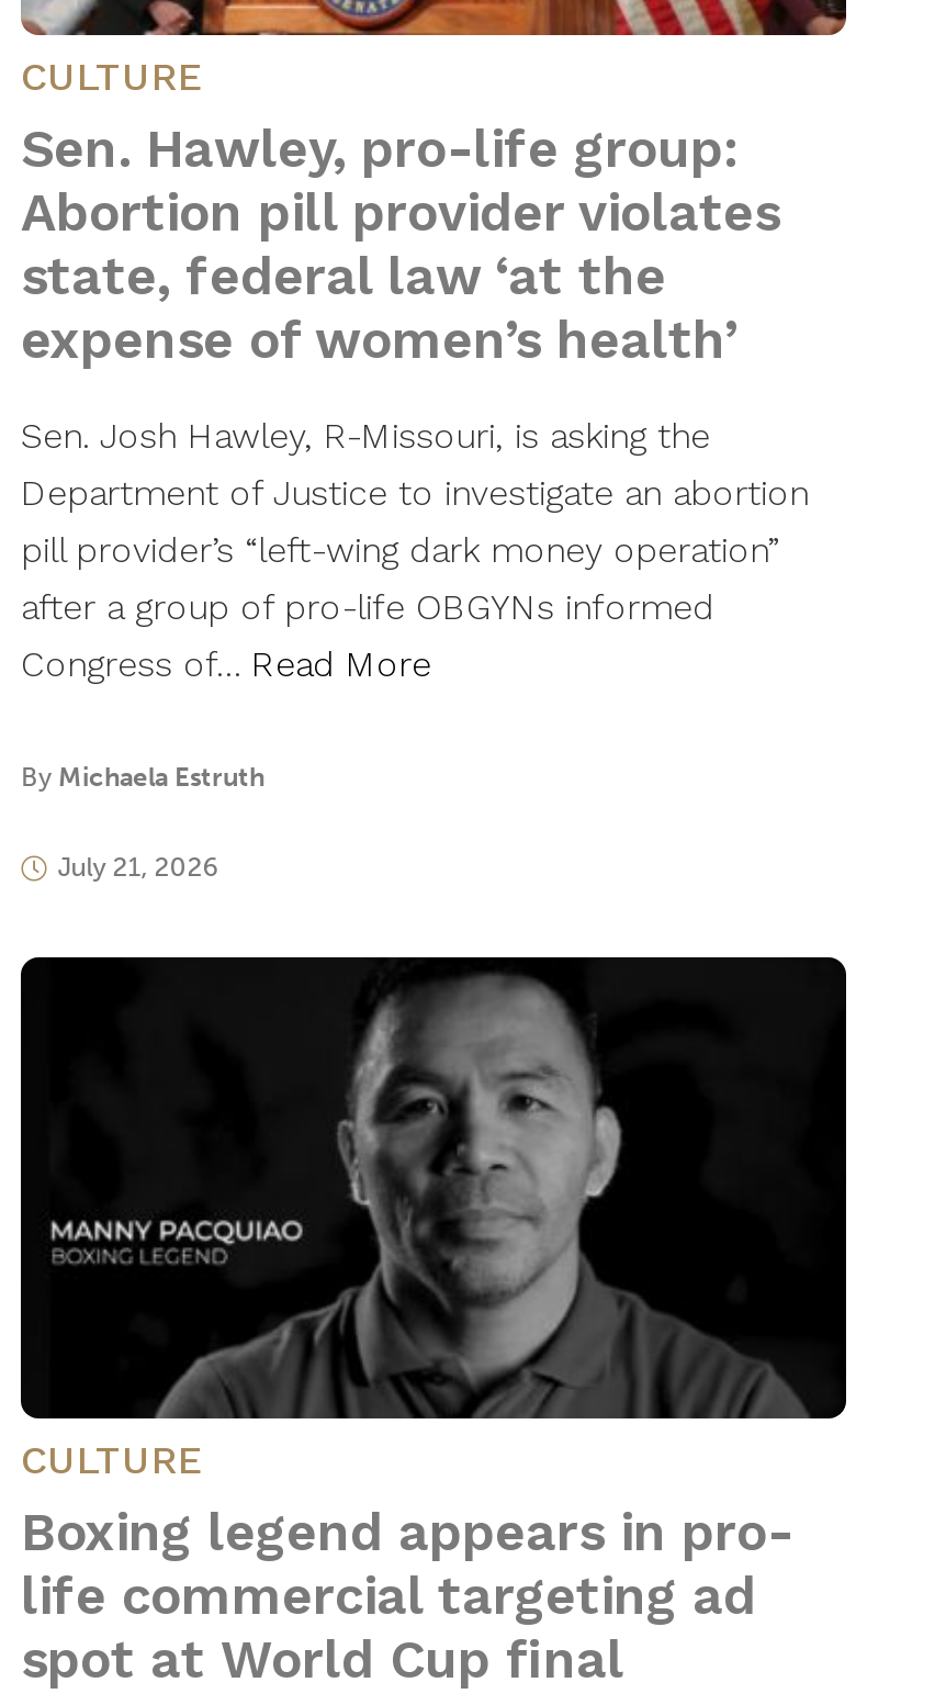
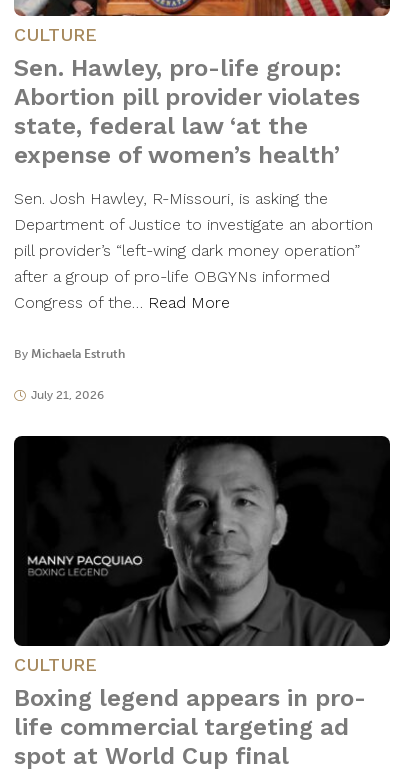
- Congress of… Read More
+ Congress of the… Read More
